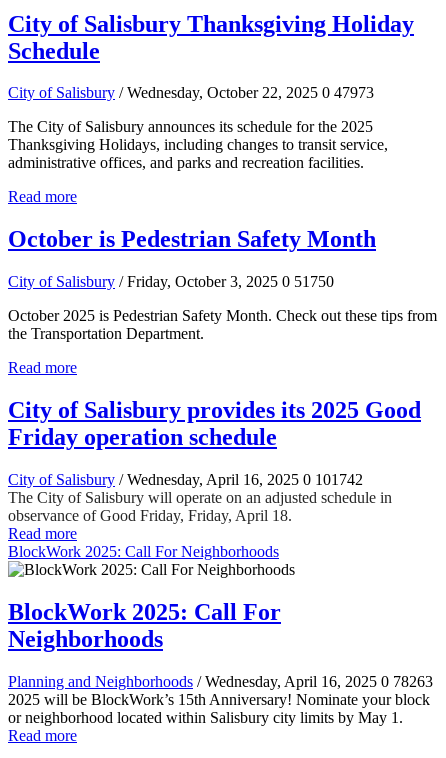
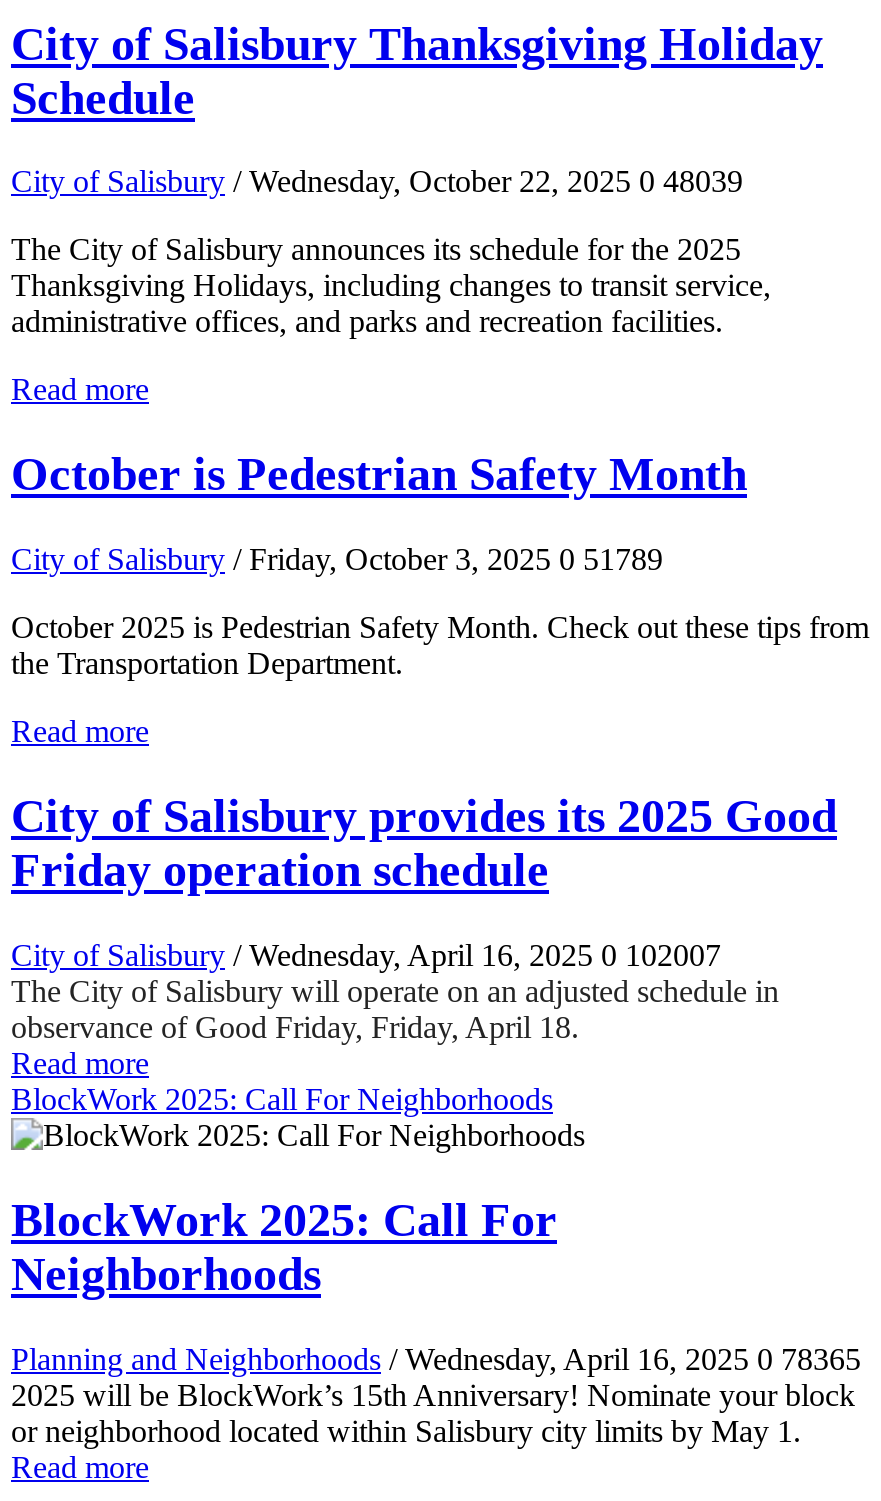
- City of Salisbury / Wednesday, October 22, 2025 0 47973
+ City of Salisbury / Wednesday, October 22, 2025 0 48039

- City of Salisbury / Friday, October 3, 2025 0 51750
+ City of Salisbury / Friday, October 3, 2025 0 51789

- City of Salisbury / Wednesday, April 16, 2025 0 101742
+ City of Salisbury / Wednesday, April 16, 2025 0 102007

- Planning and Neighborhoods / Wednesday, April 16, 2025 0 78263
+ Planning and Neighborhoods / Wednesday, April 16, 2025 0 78365
